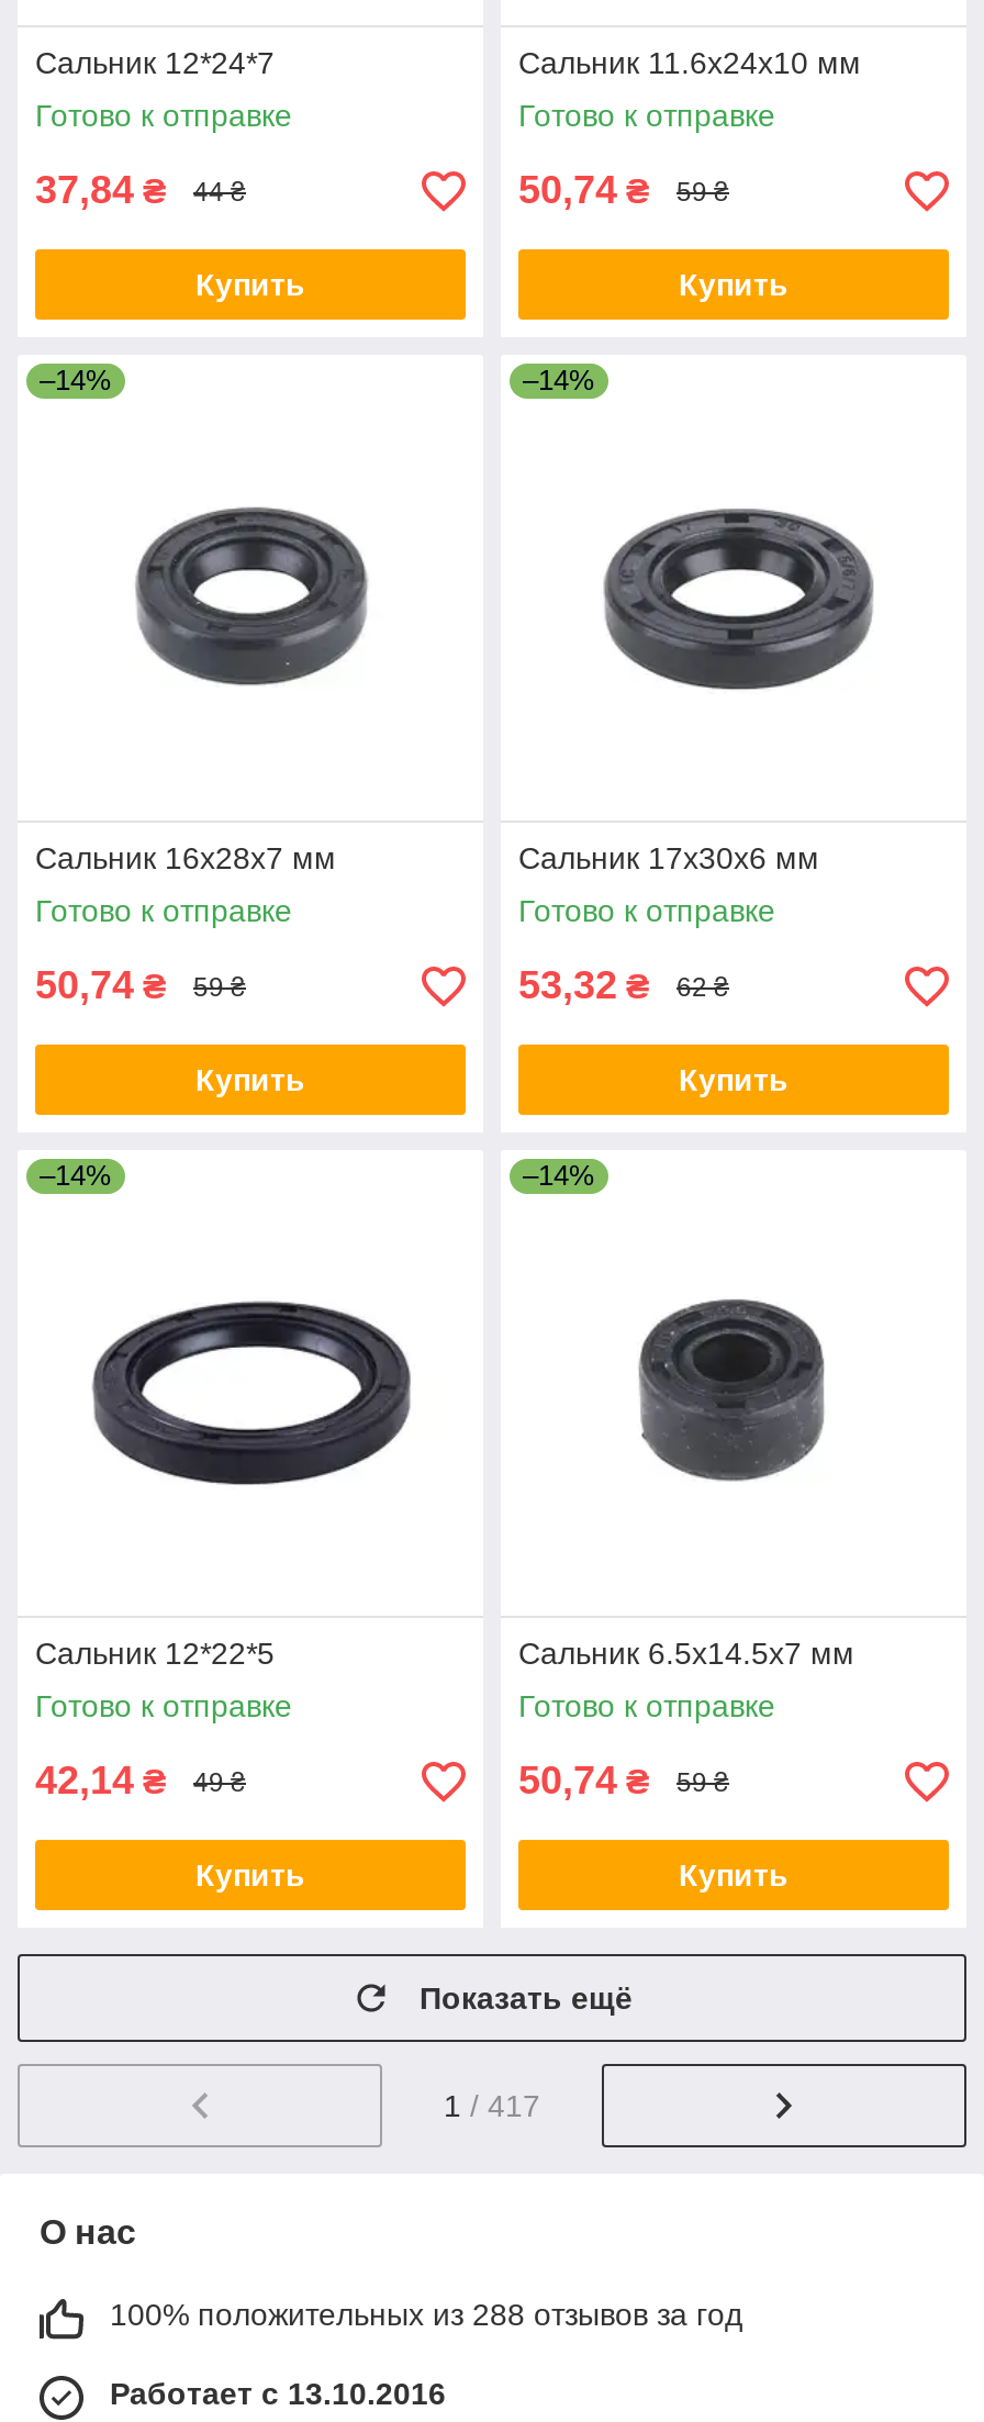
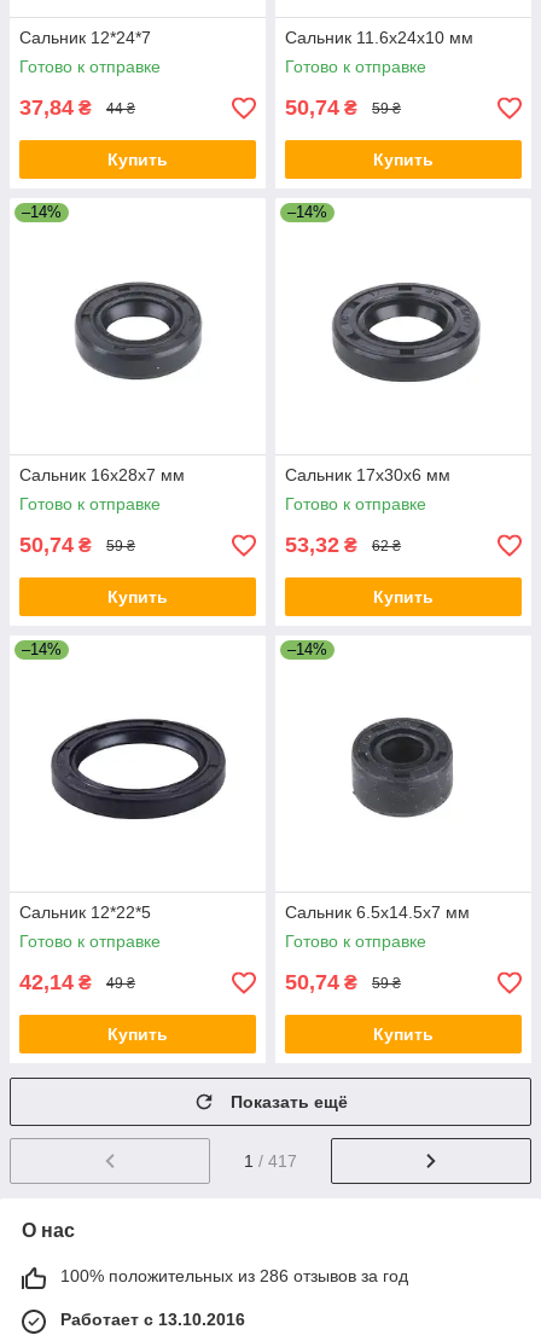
- 100% положительных из 288 отзывов за год
+ 100% положительных из 286 отзывов за год
